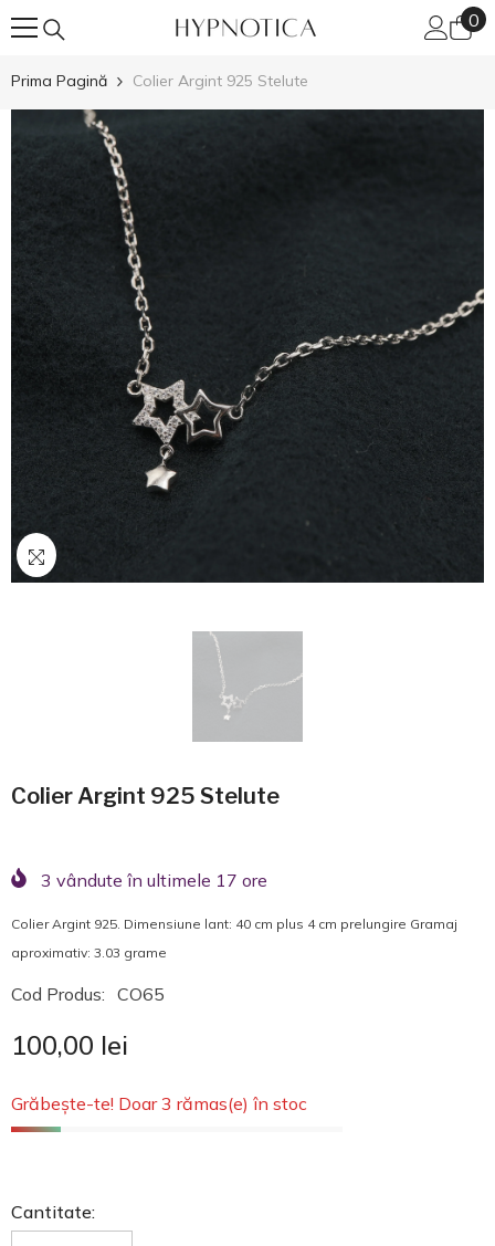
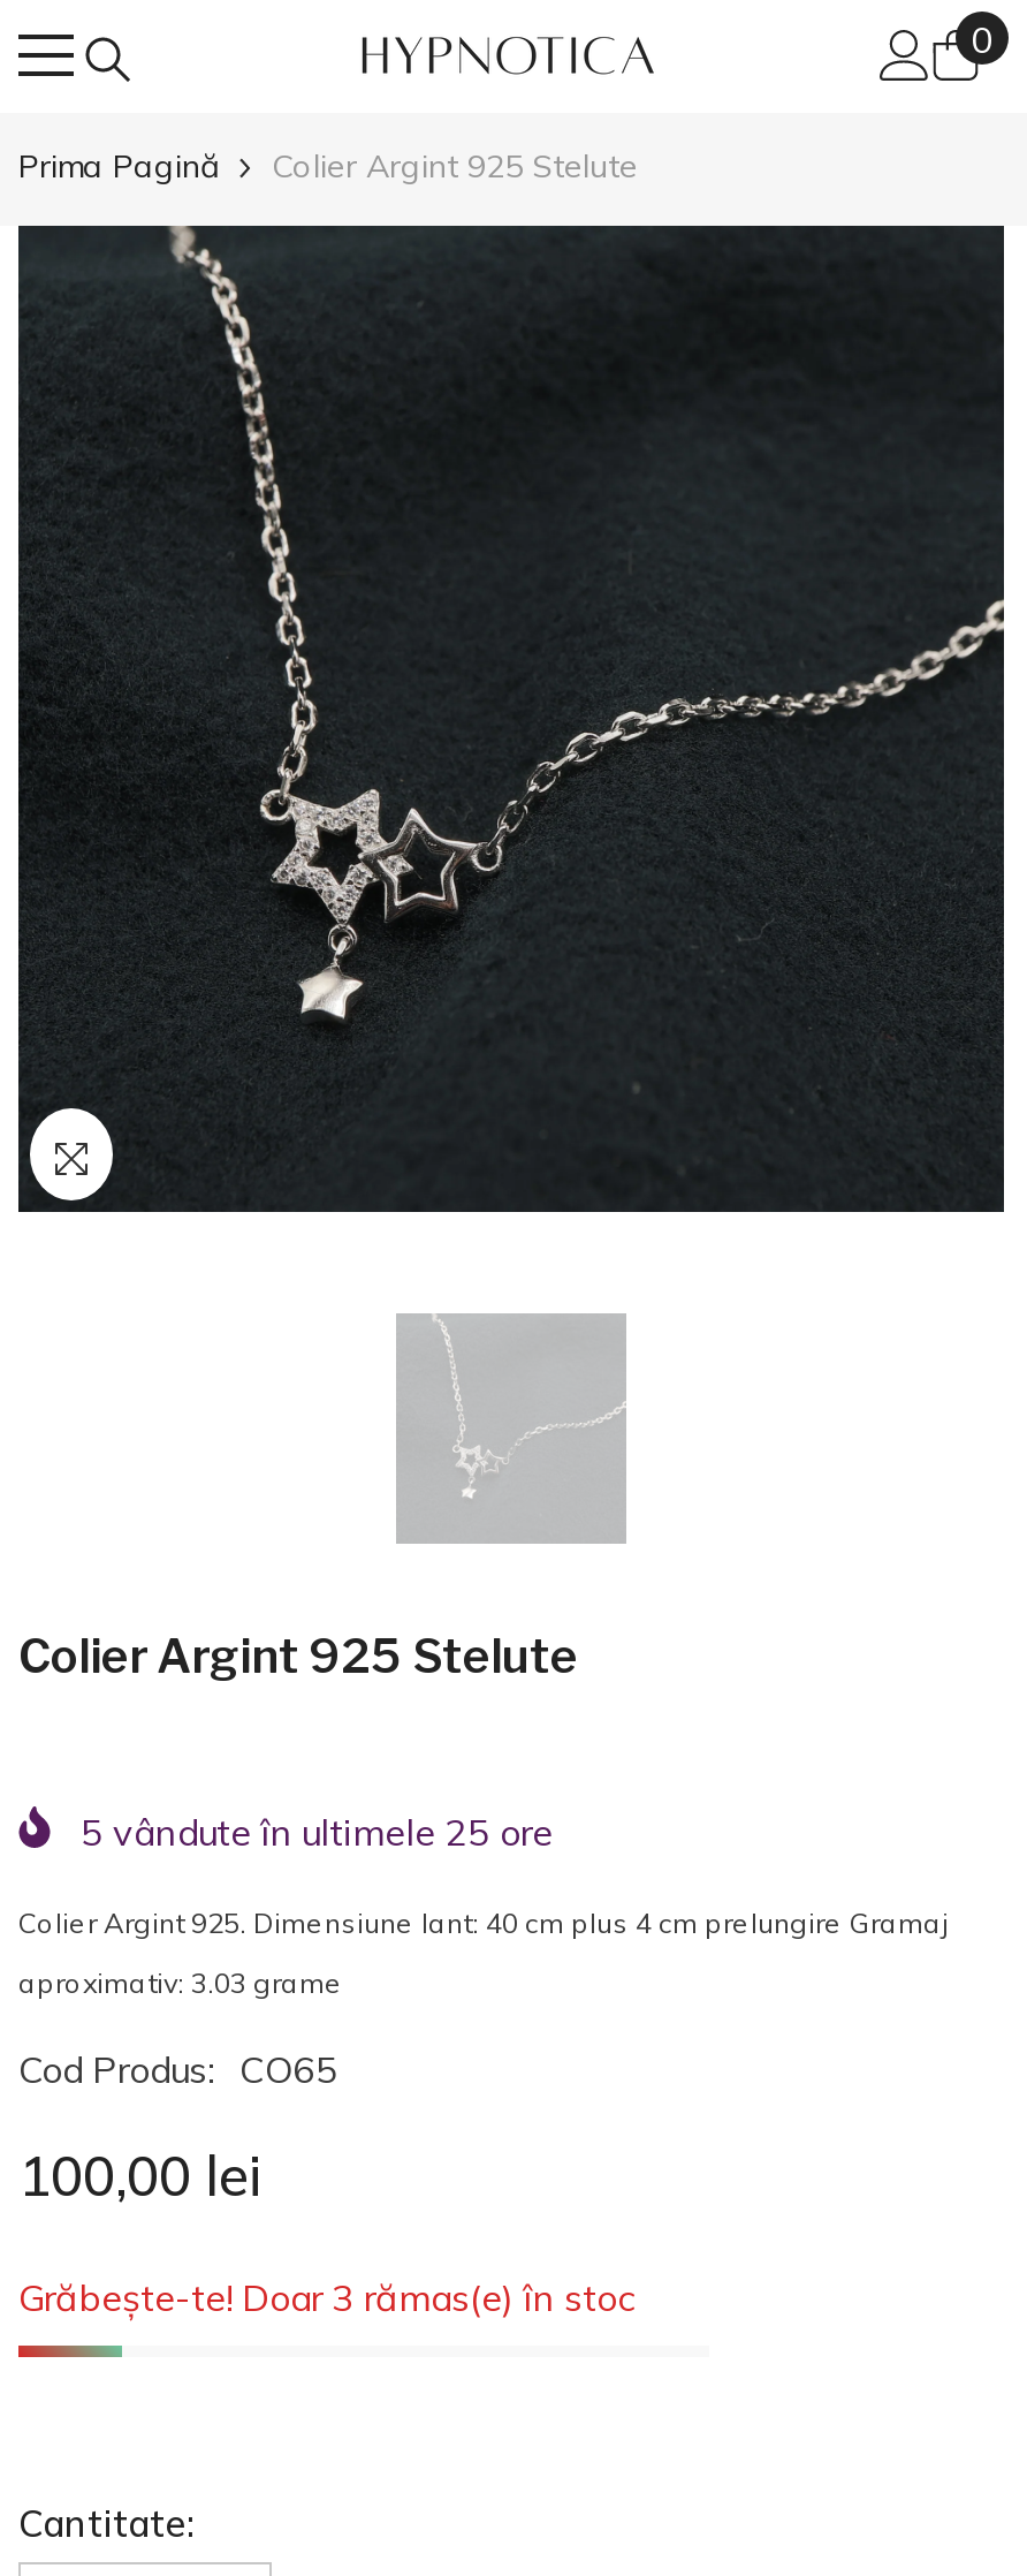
- 3 vândute în ultimele 17 ore
+ 5 vândute în ultimele 25 ore
